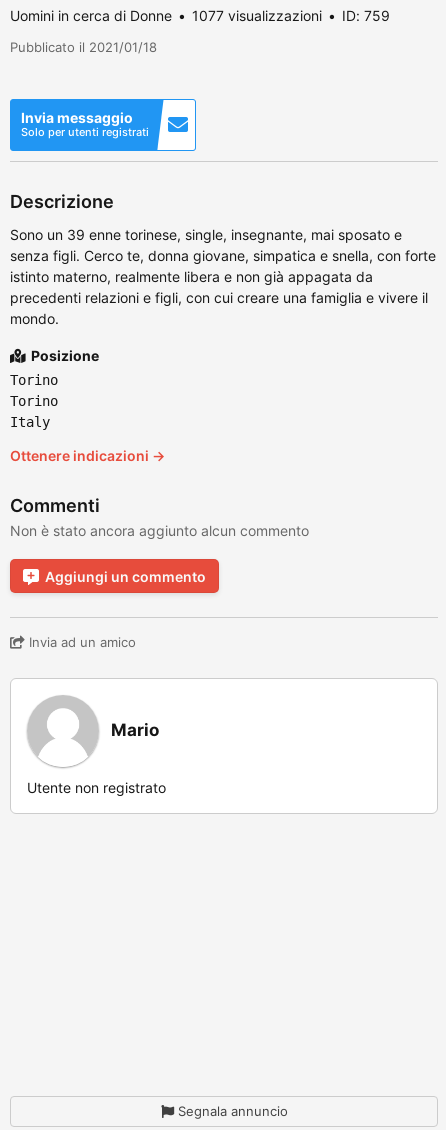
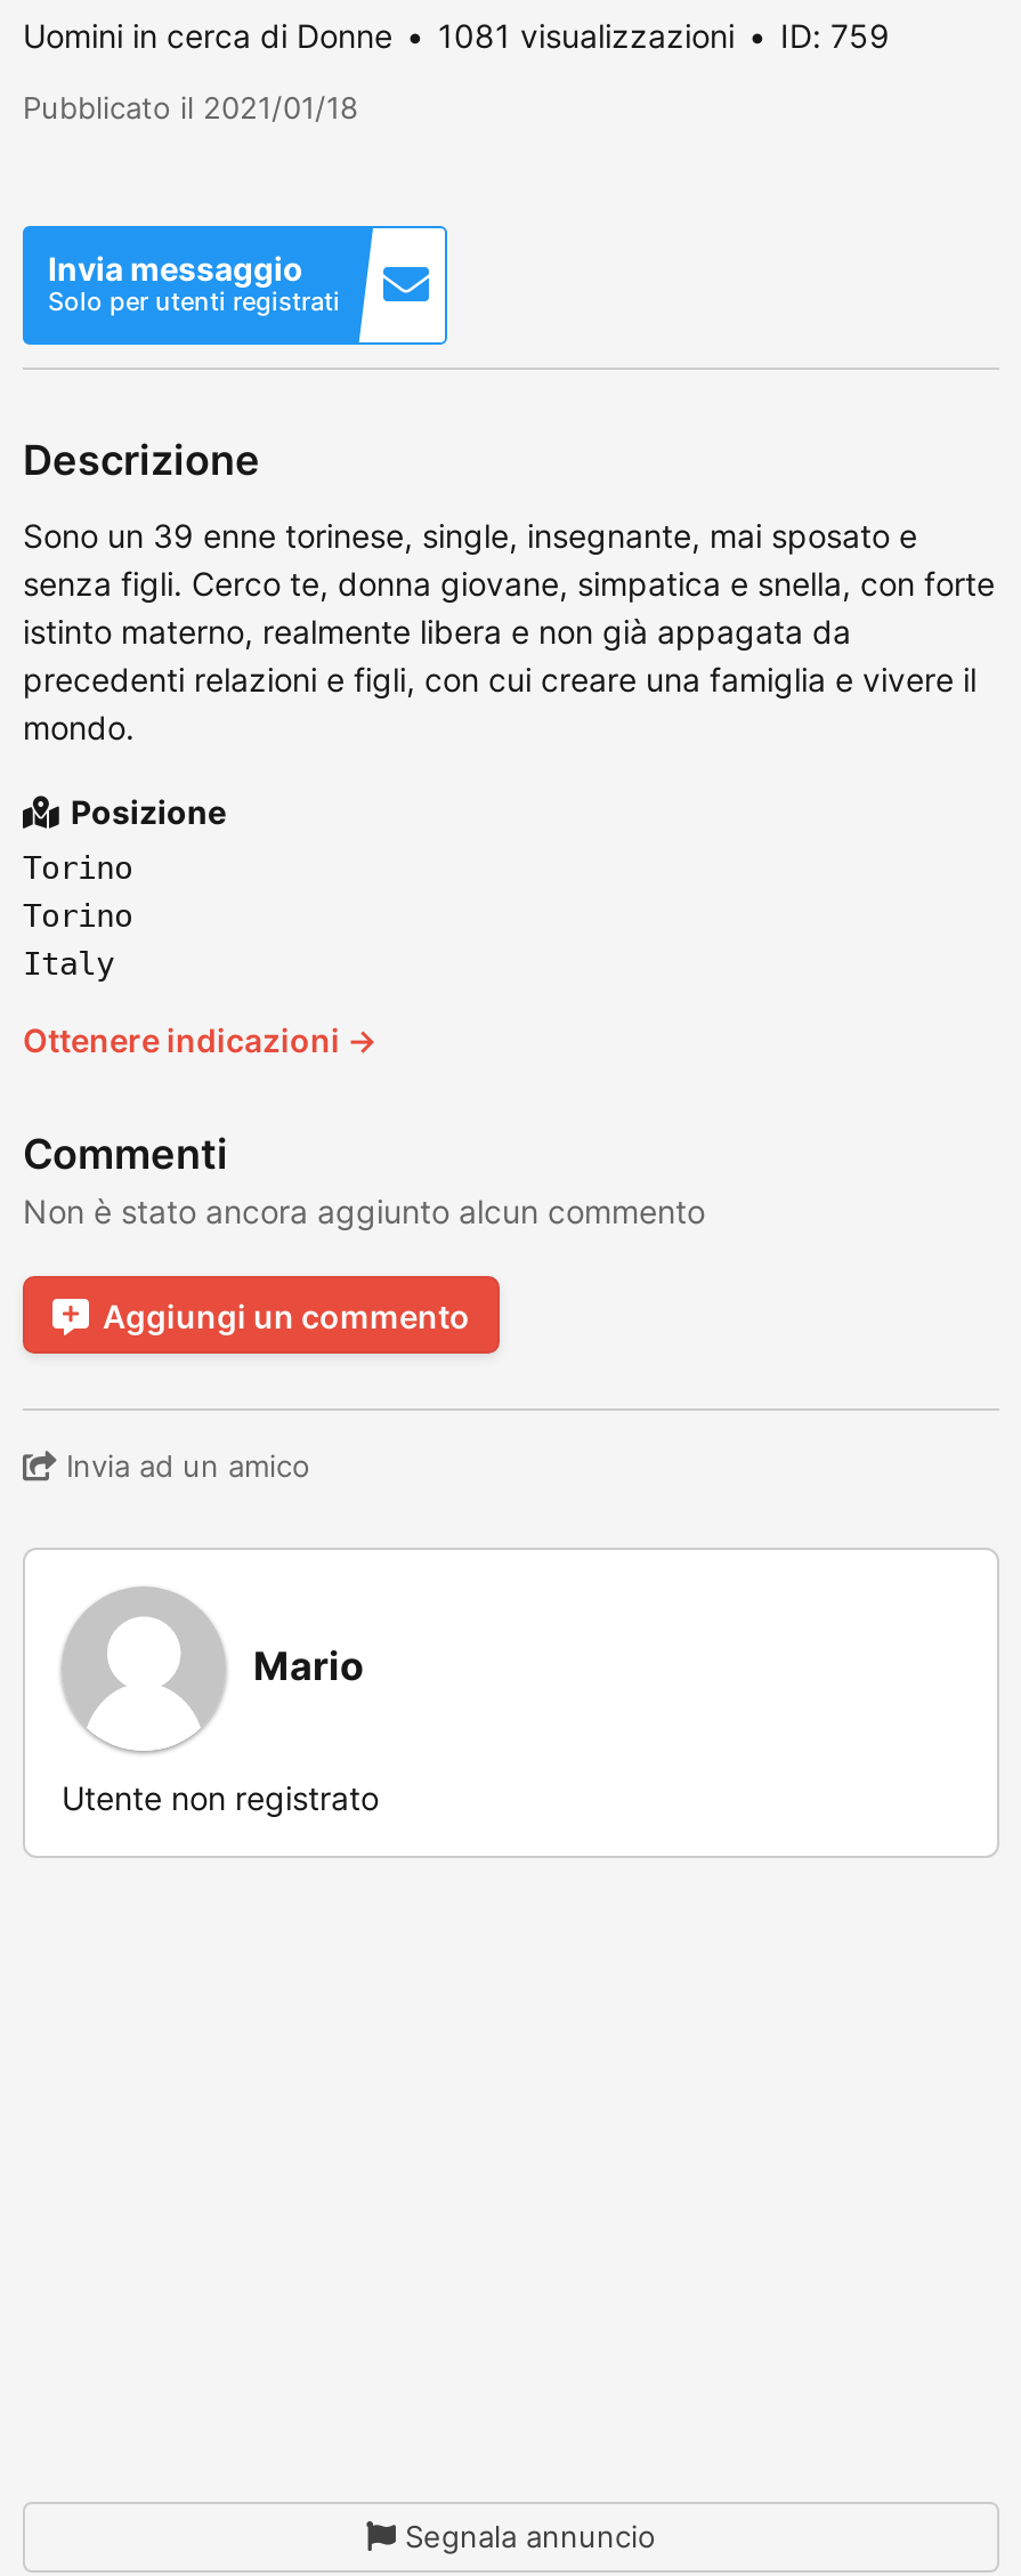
- 1077 visualizzazioni
+ 1081 visualizzazioni
